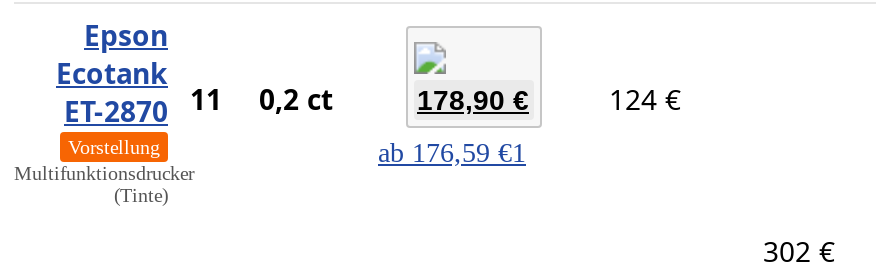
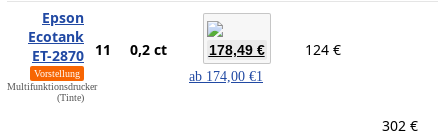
- 178,90 €
+ 178,49 €

- ab 176,59 €1
+ ab 174,00 €1
